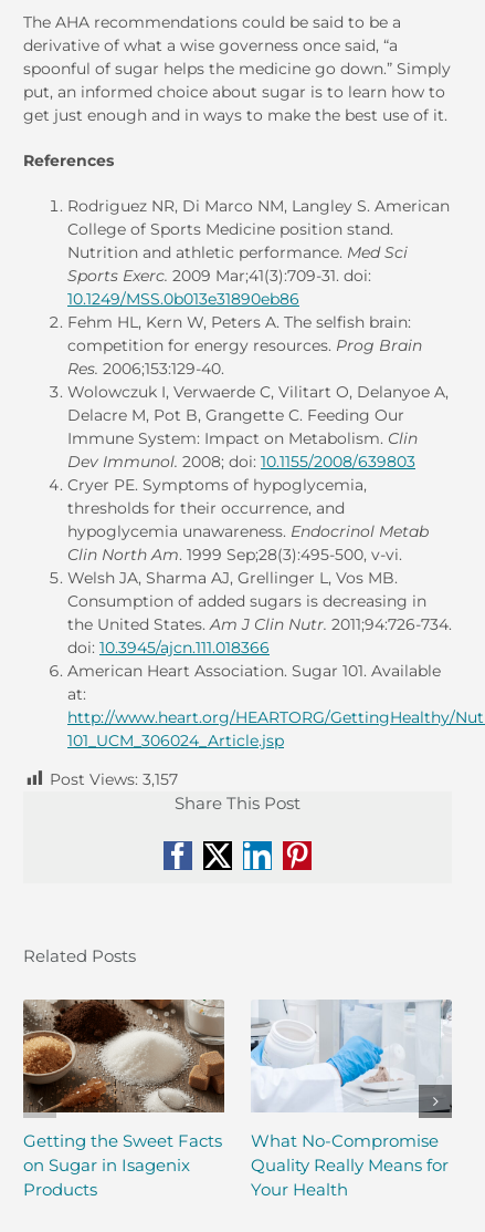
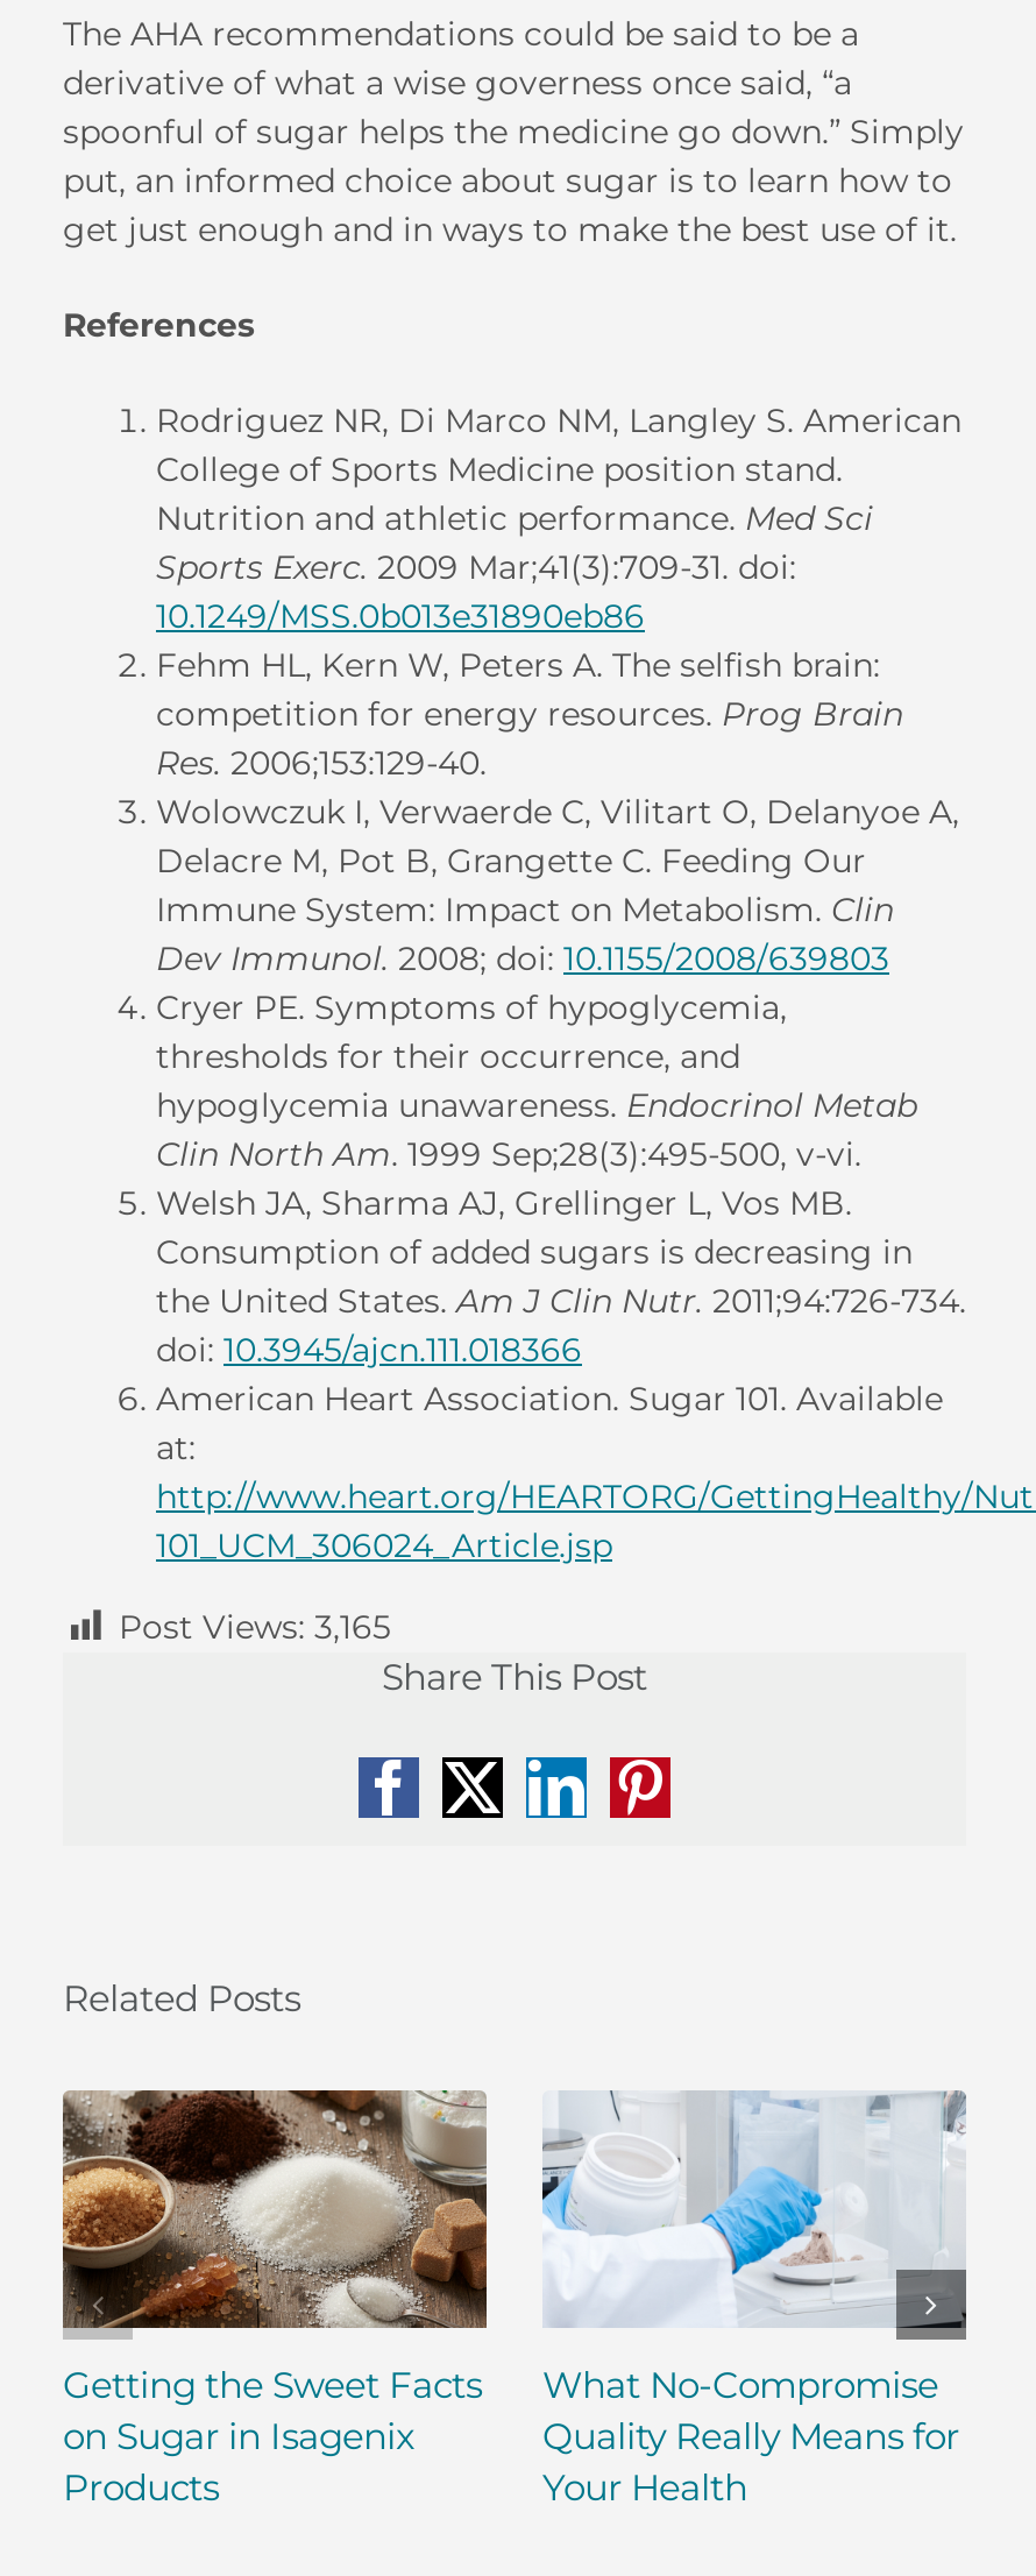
- Post Views: 3,157
+ Post Views: 3,165
